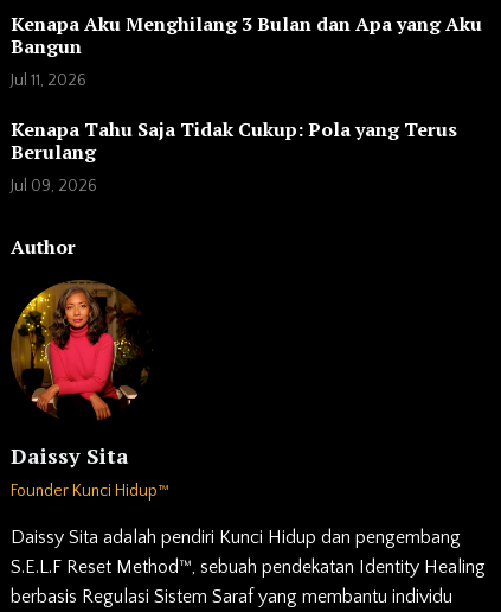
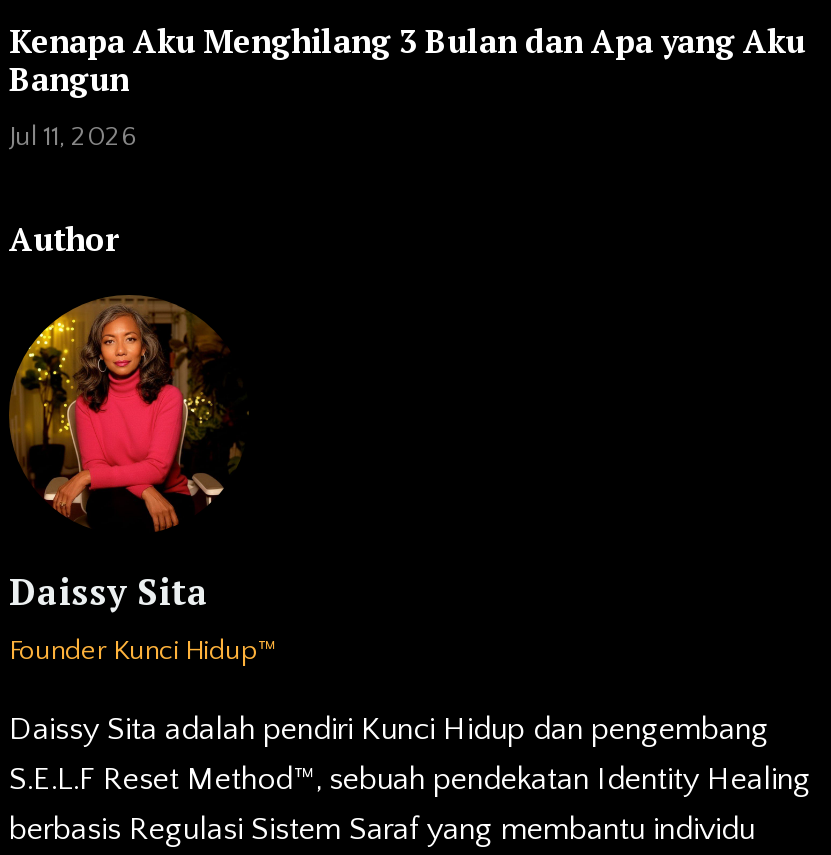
- Kenapa Tahu Saja Tidak Cukup: Pola yang Terus
- Berulang
- Jul 09, 2026
